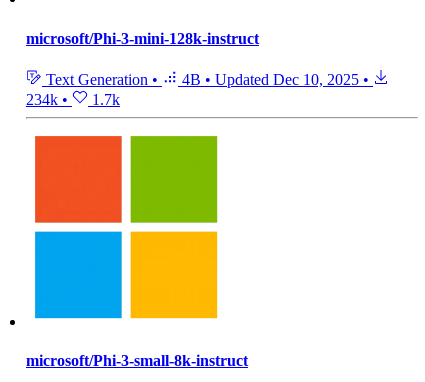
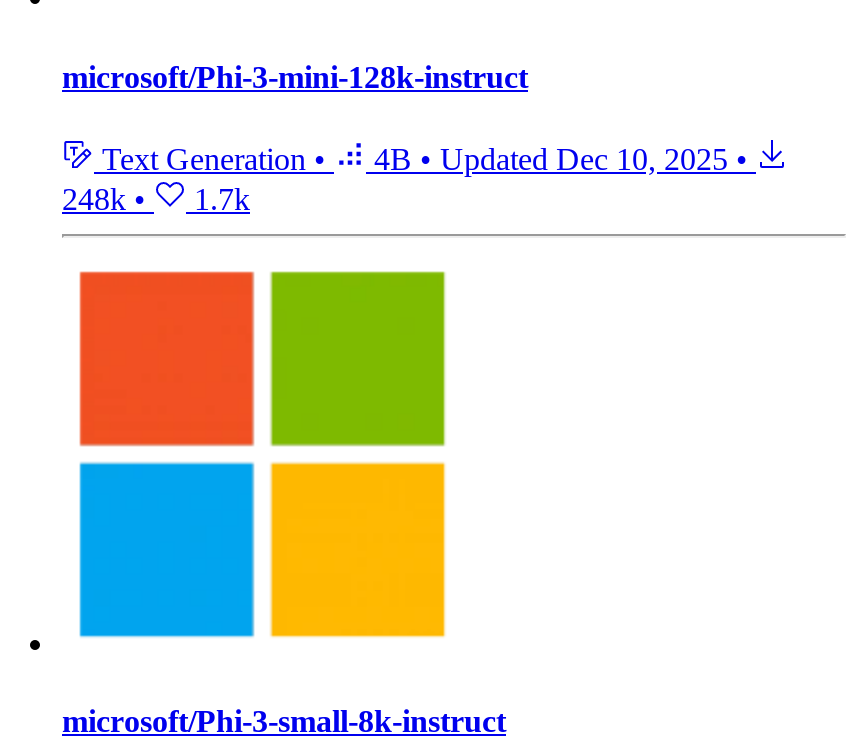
- 234k • 1.7k
+ 248k • 1.7k
